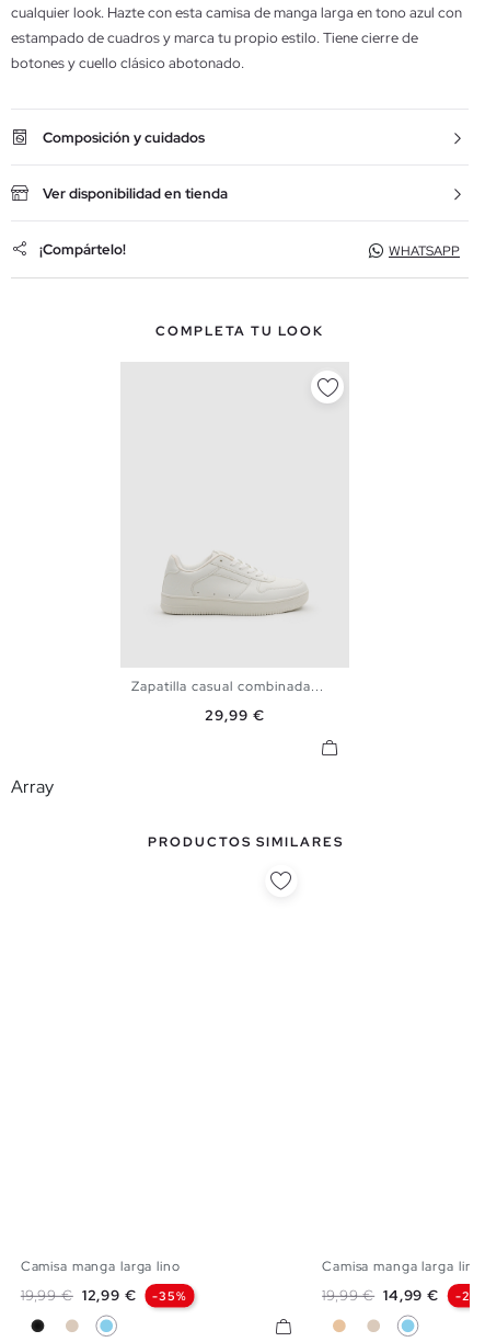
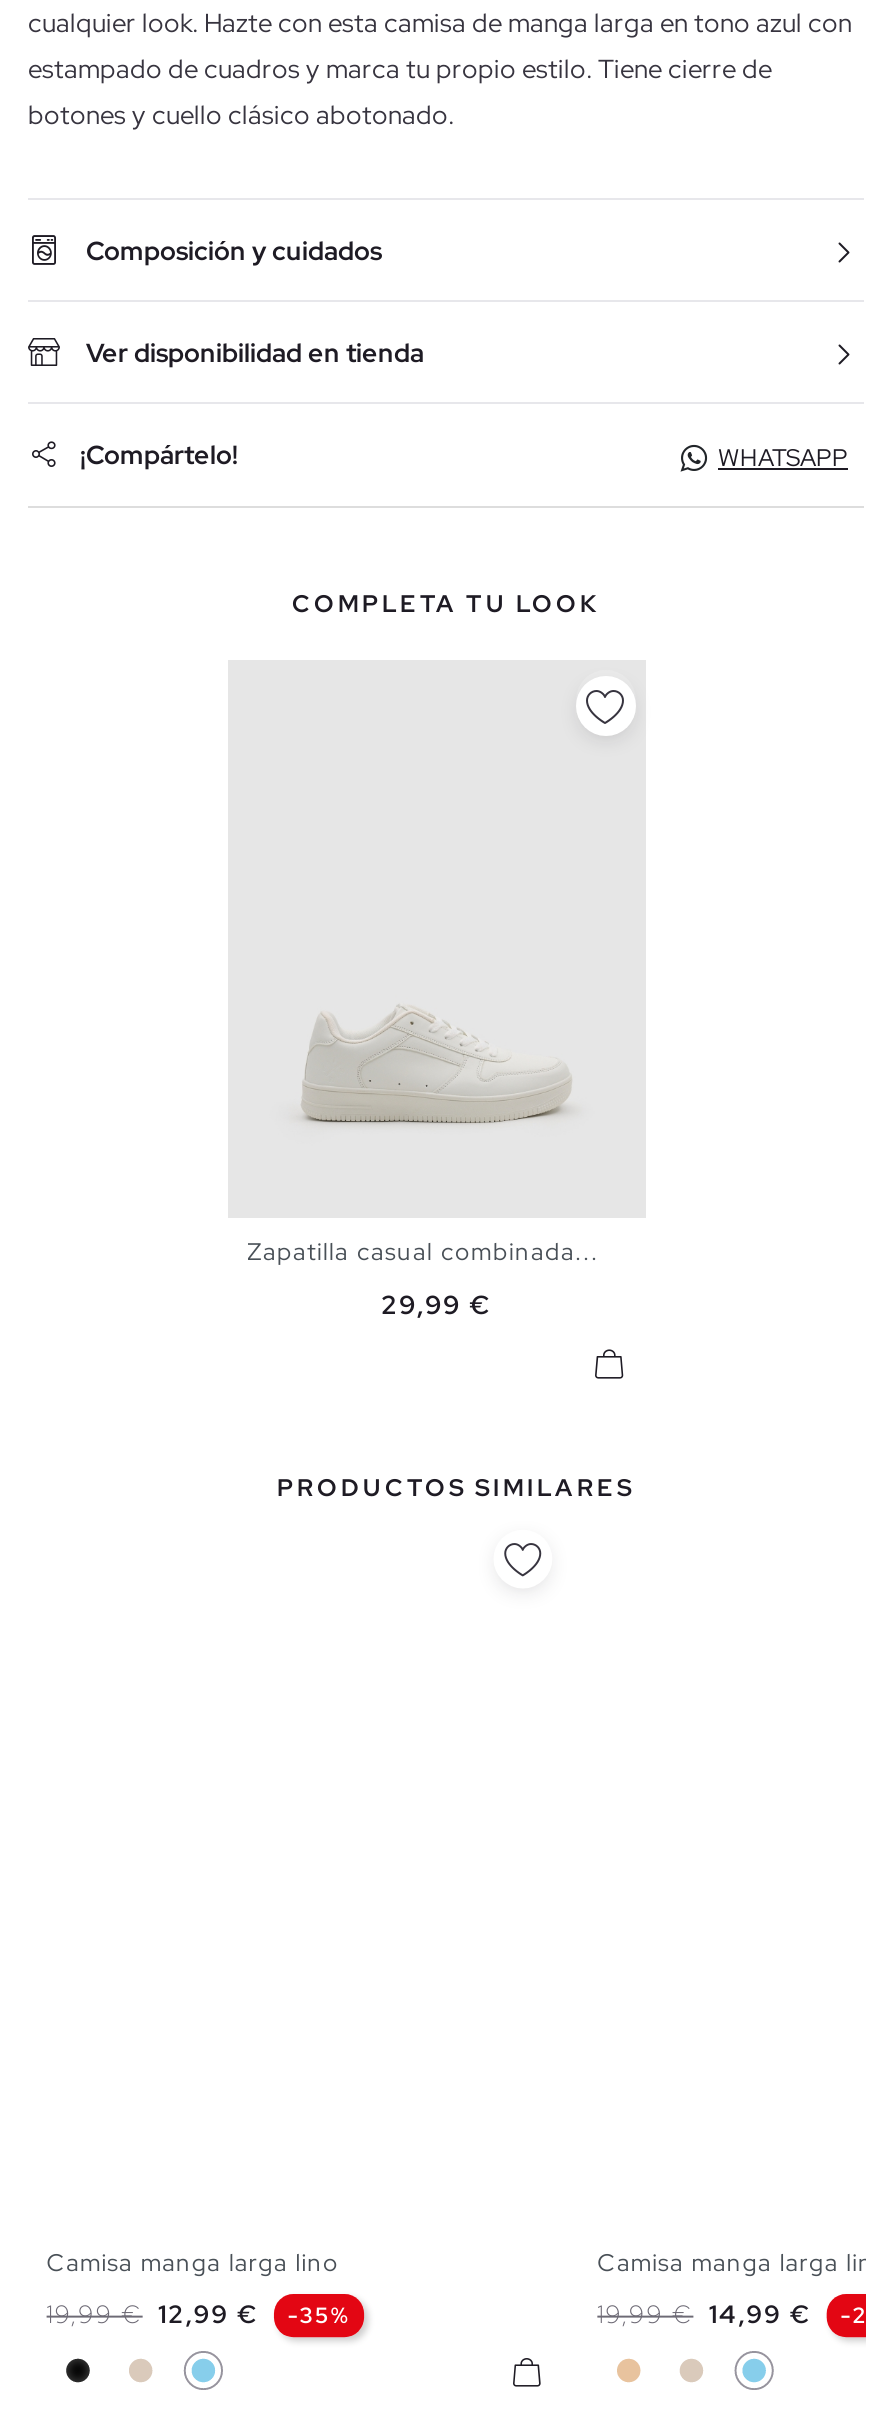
- Array
